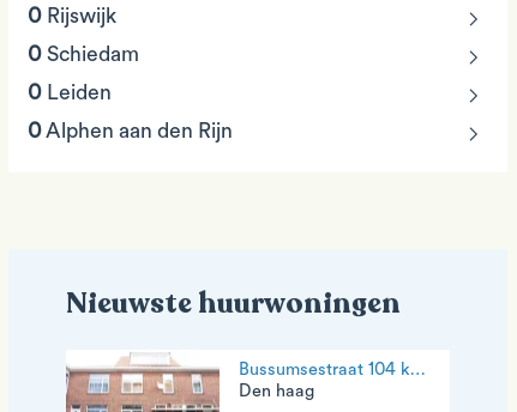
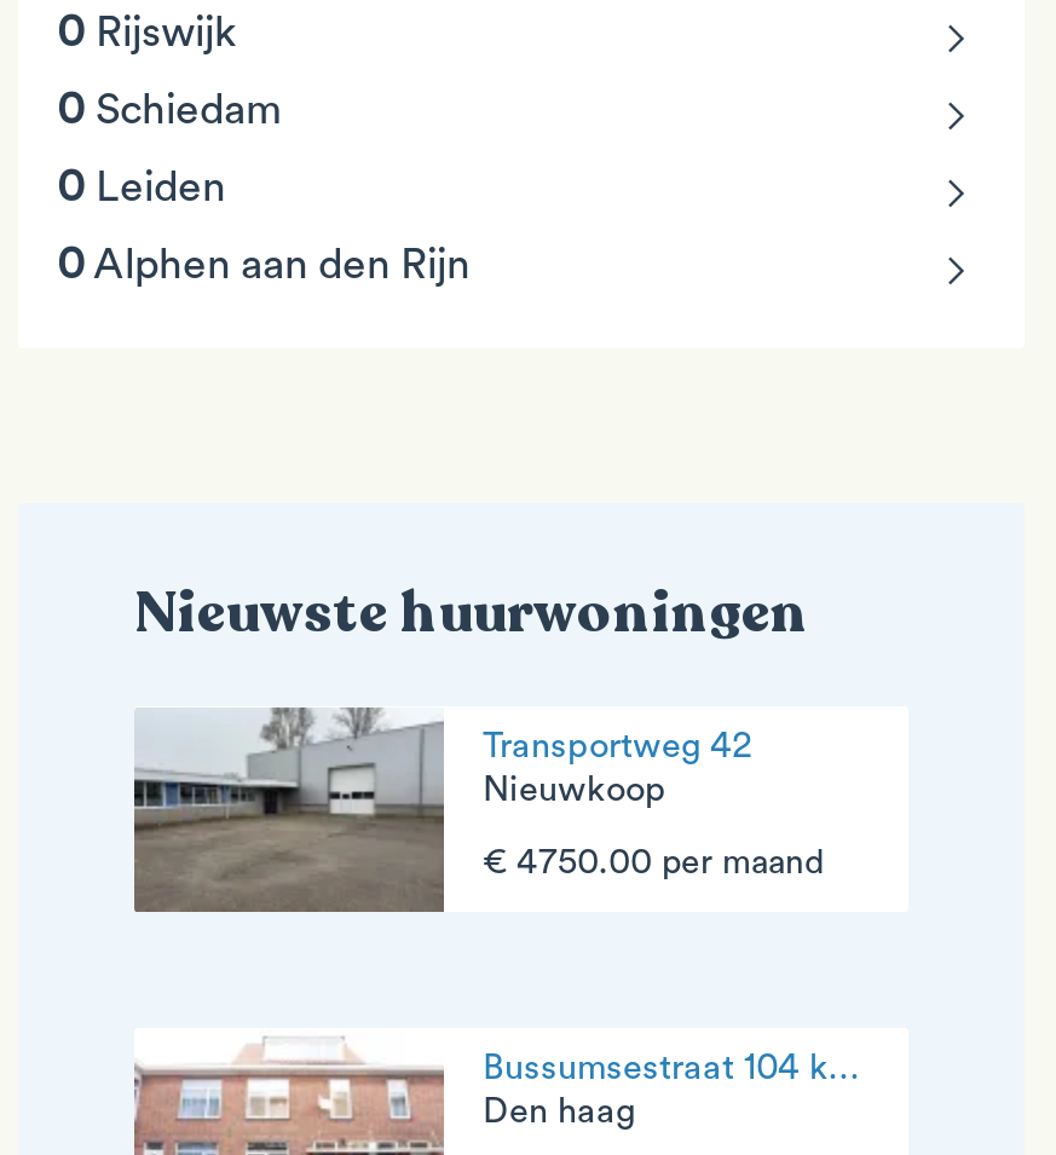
+ [image]
+ Transportweg 42
+ Nieuwkoop
+ € 4750.00 per maand
